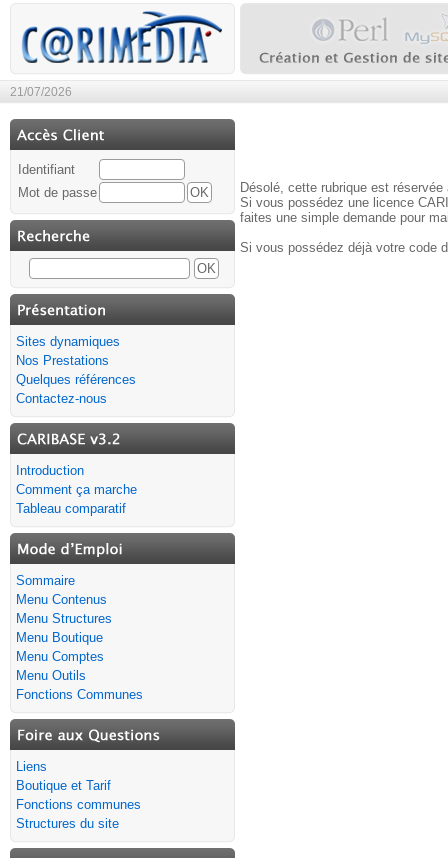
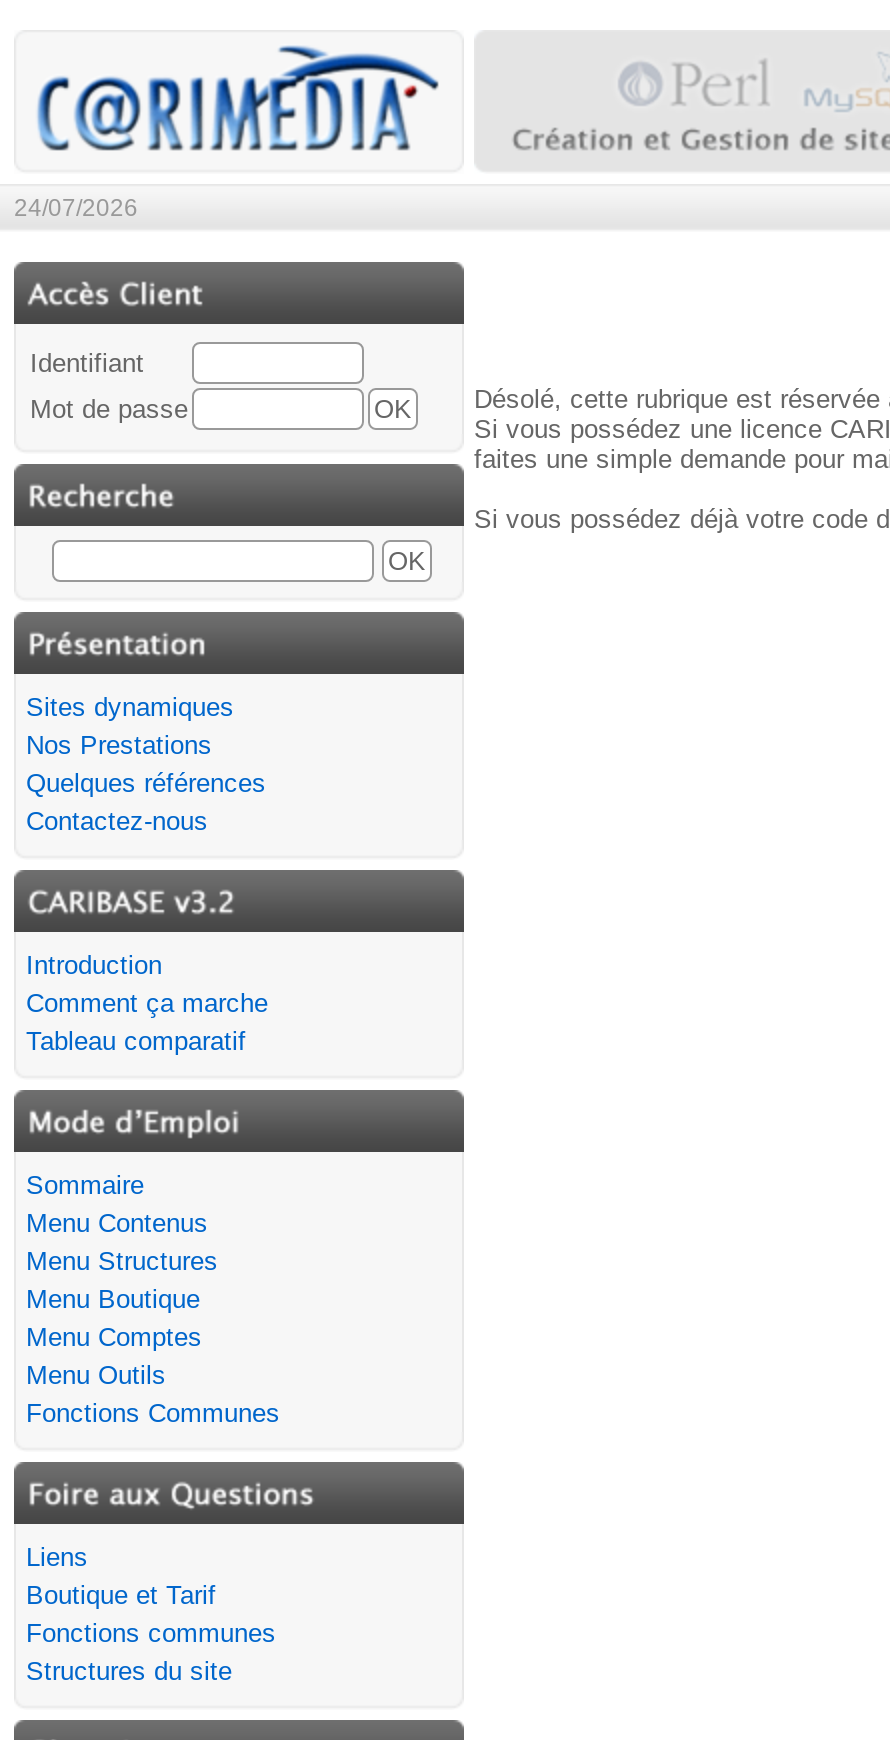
- 21/07/2026
+ 24/07/2026
